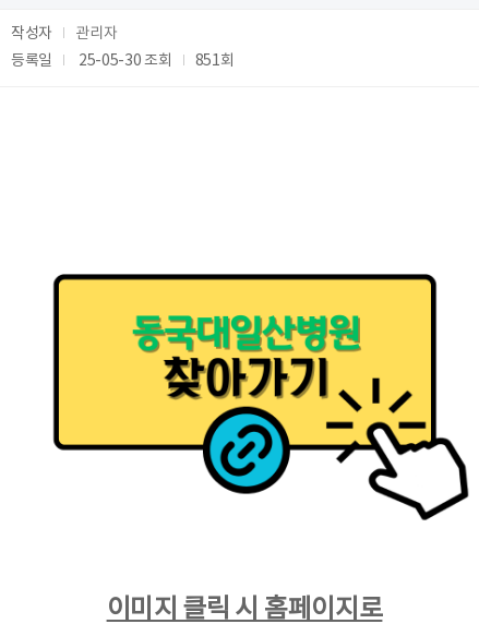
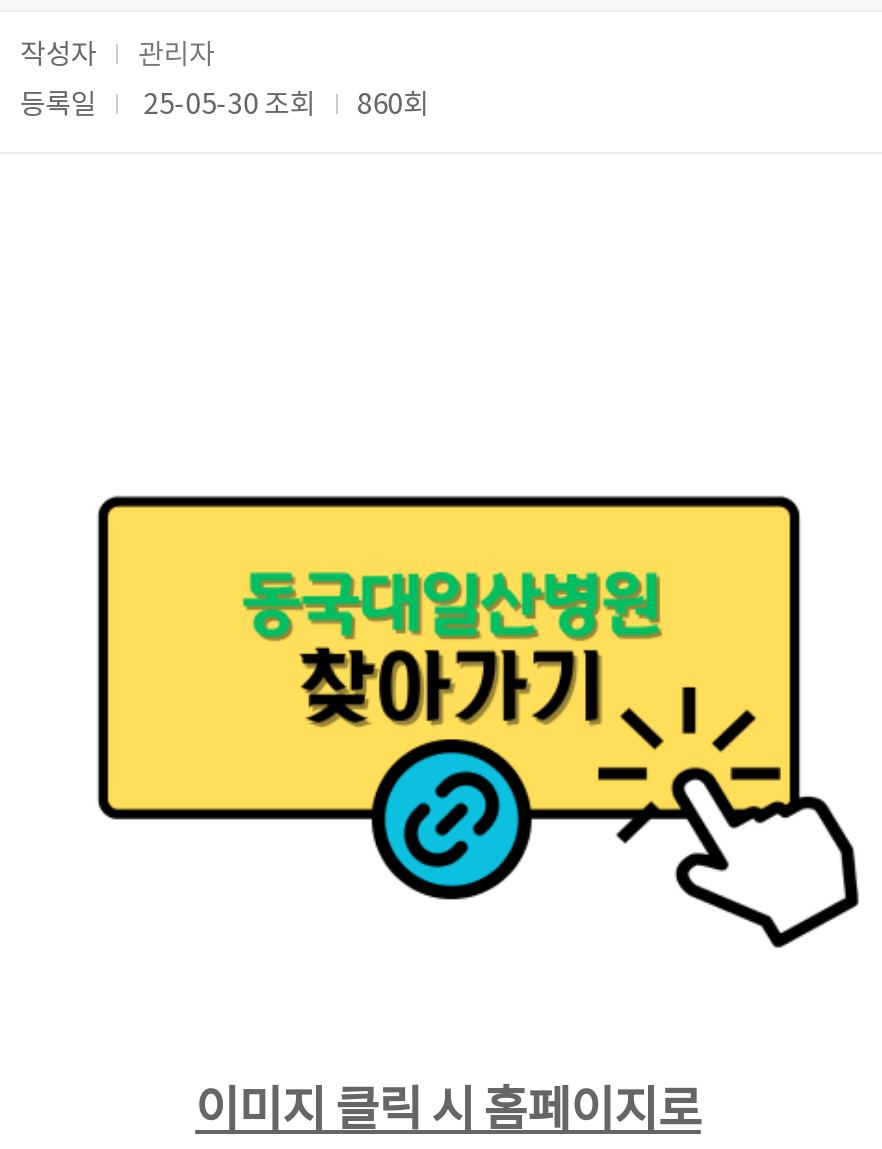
- 등록일 25-05-30 조회 851회
+ 등록일 25-05-30 조회 860회
